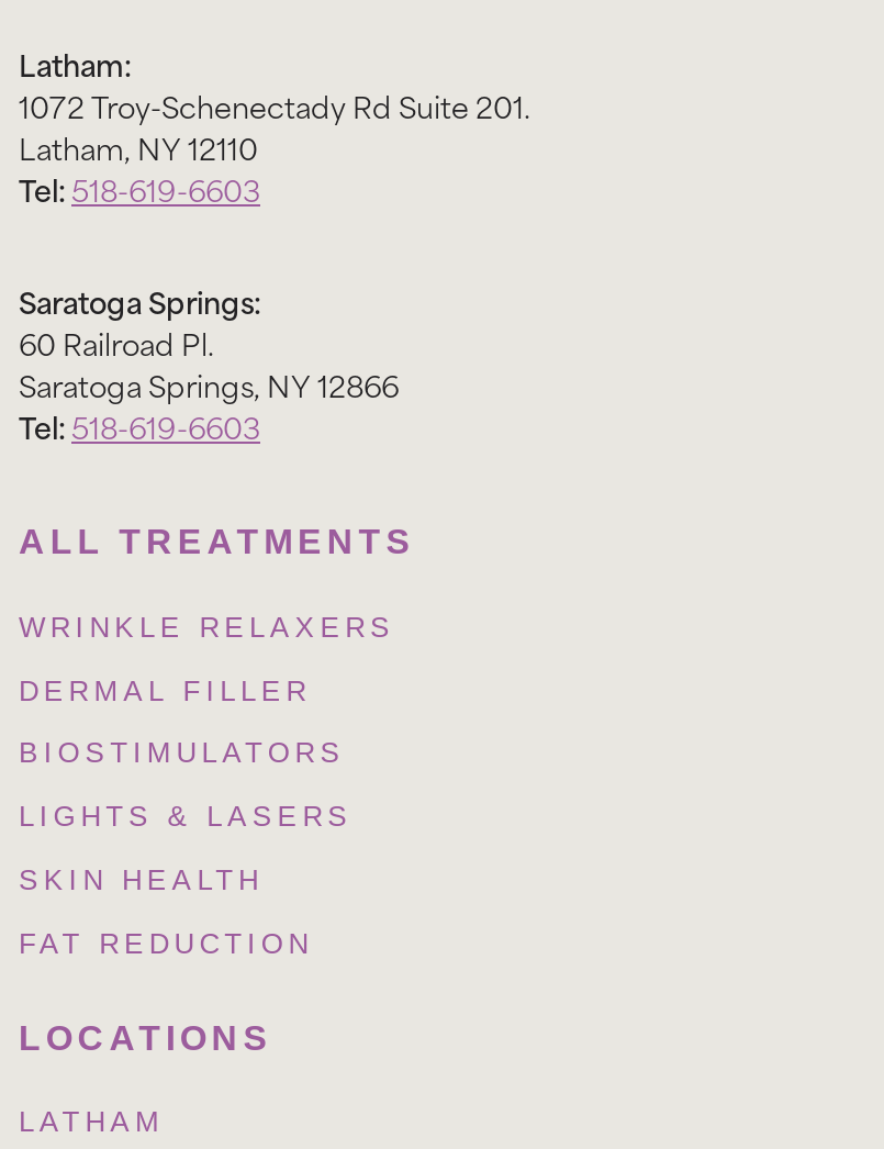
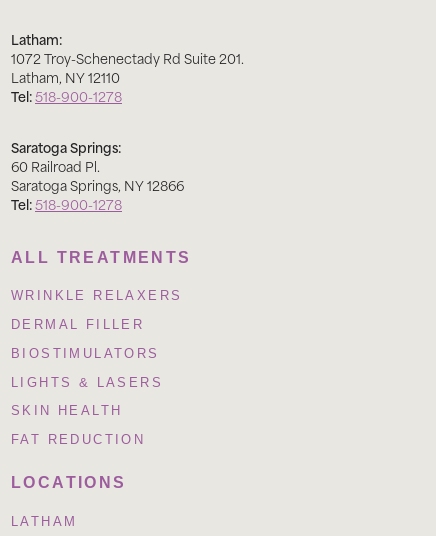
- Tel: 518-619-6603
+ Tel: 518-900-1278

- Tel: 518-619-6603
+ Tel: 518-900-1278
